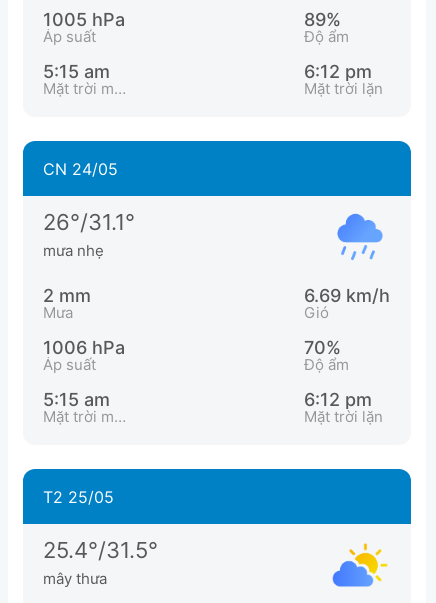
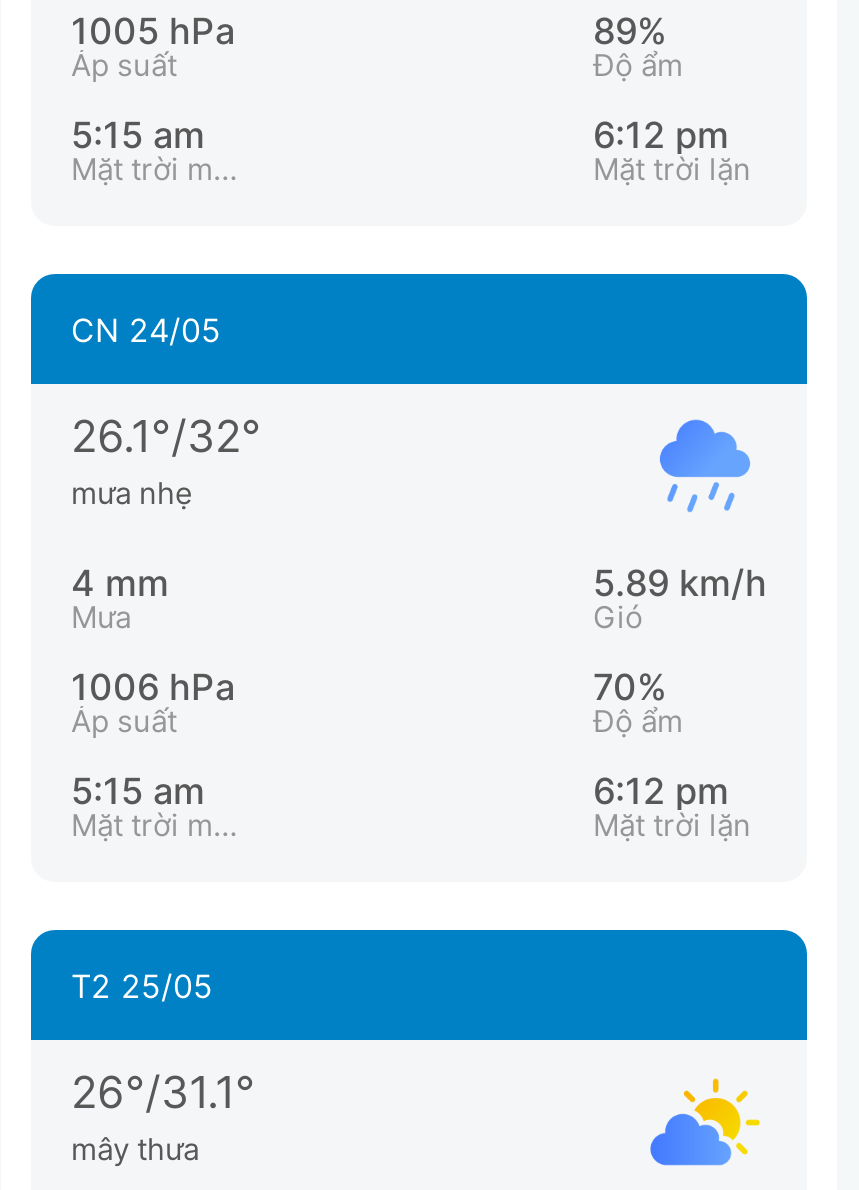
- 26°/31.1°
+ 26.1°/32°

- 2 mm
+ 4 mm

- 6.69 km/h
+ 5.89 km/h

- 25.4°/31.5°
+ 26°/31.1°
